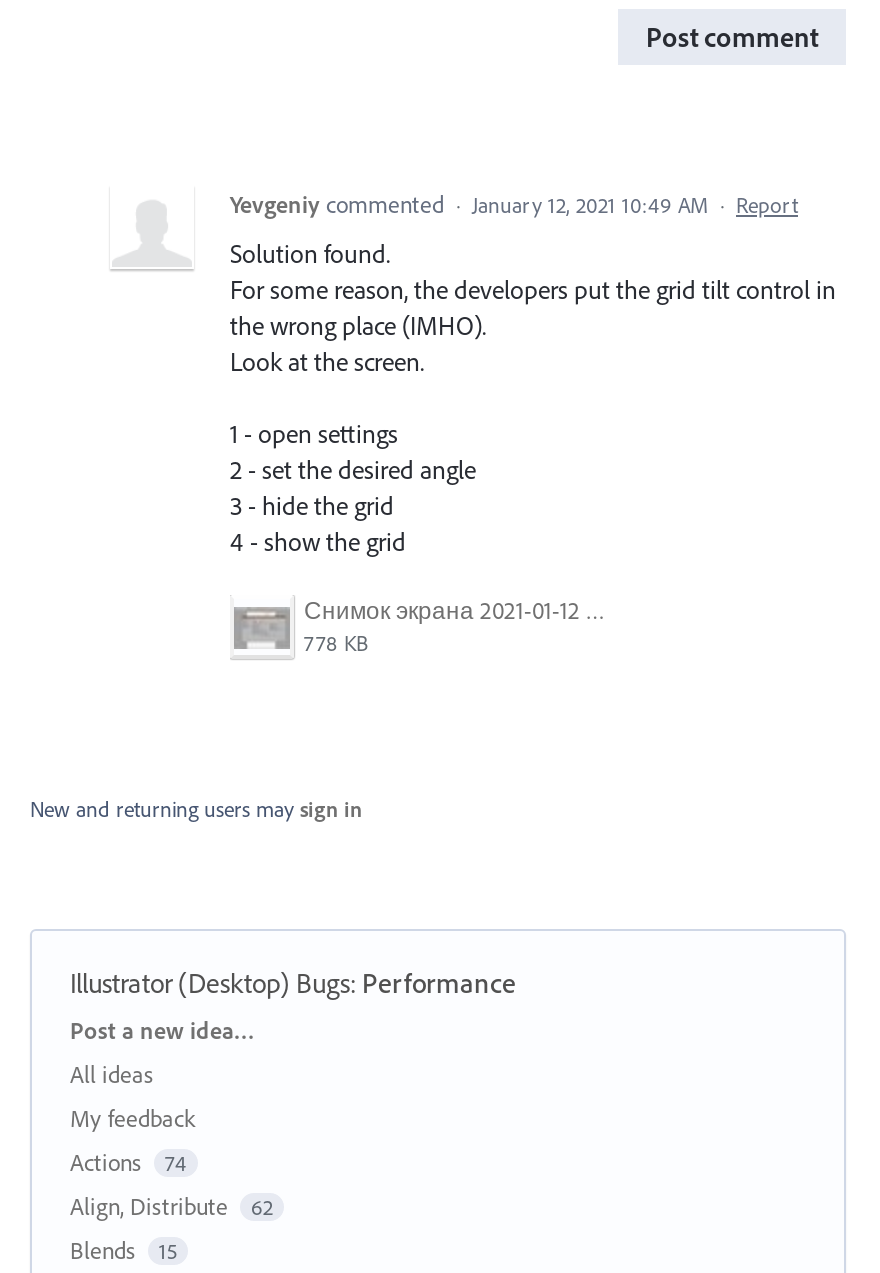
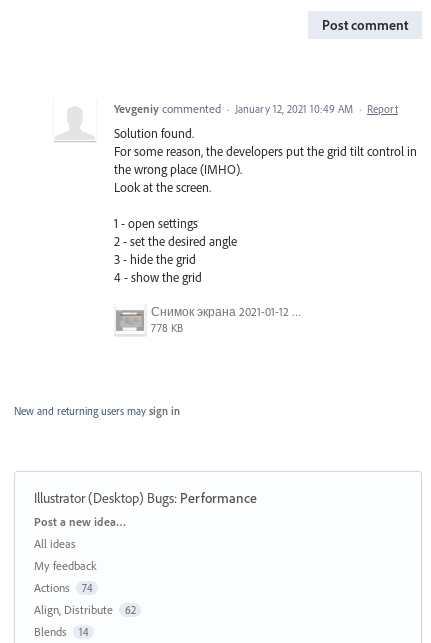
- Blends 15
+ Blends 14
